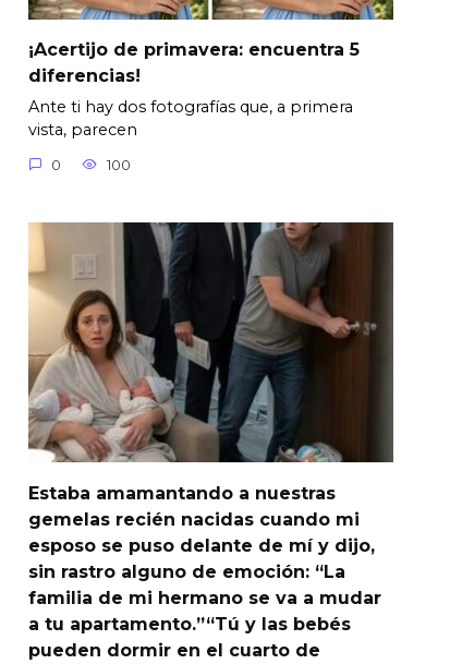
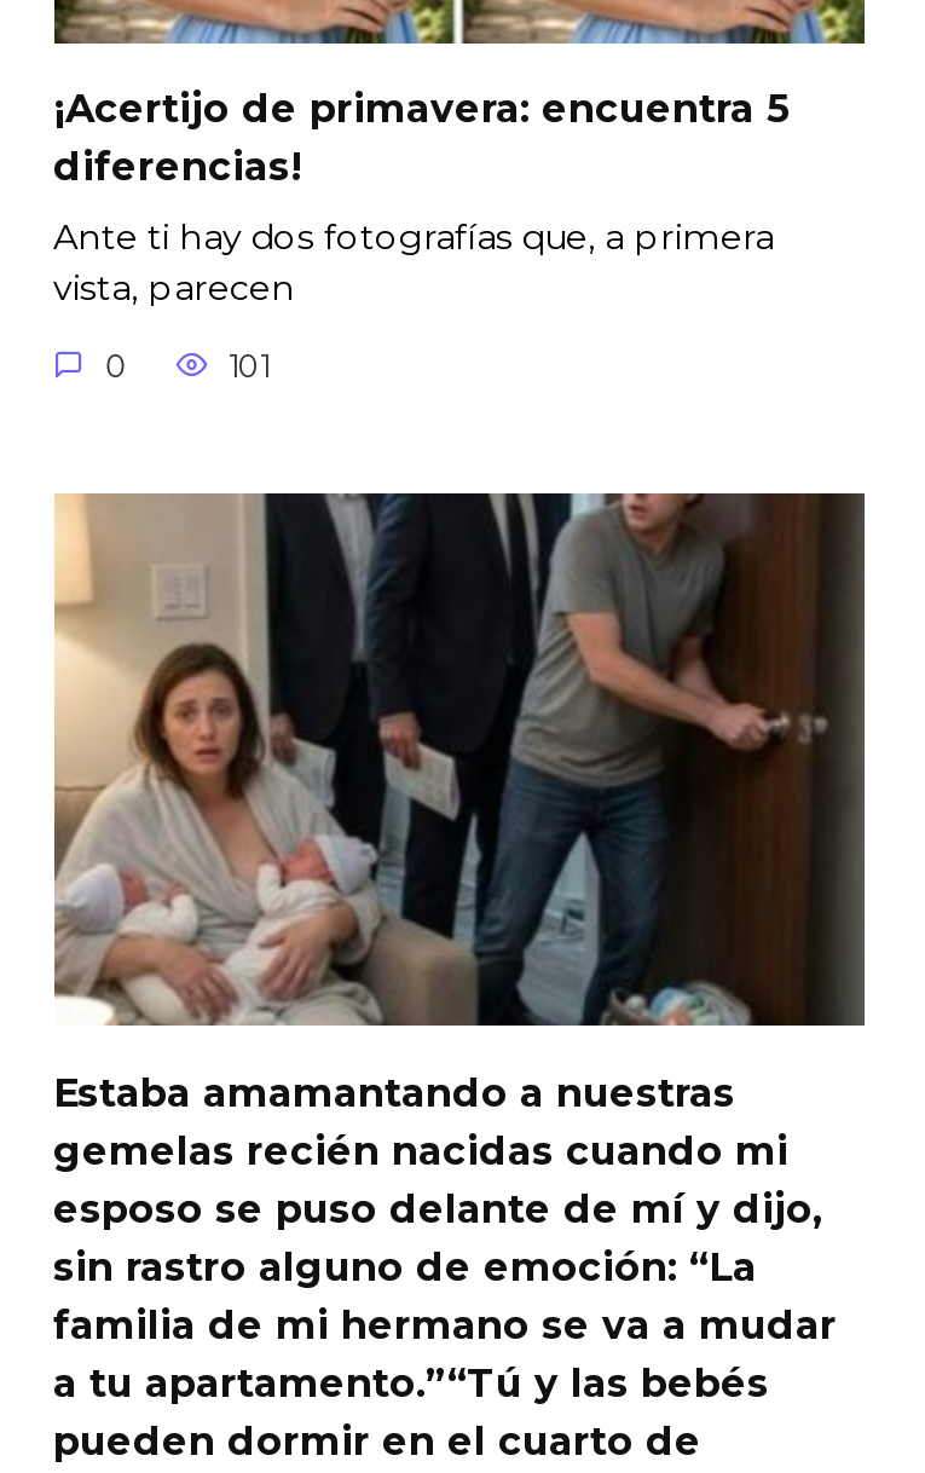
- 100
+ 101
